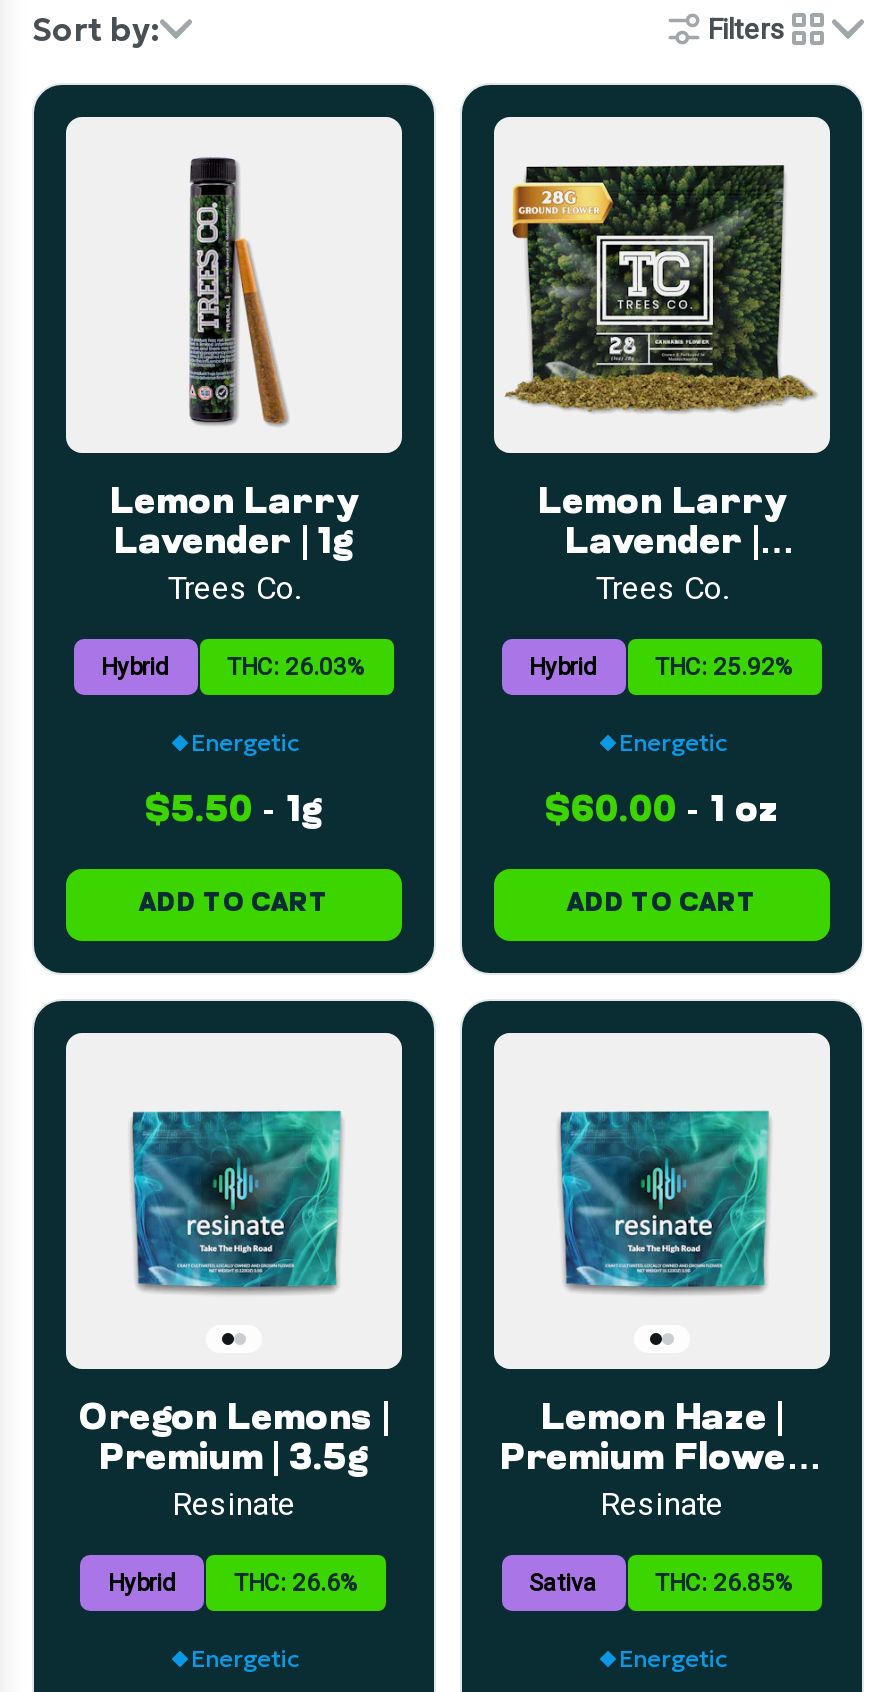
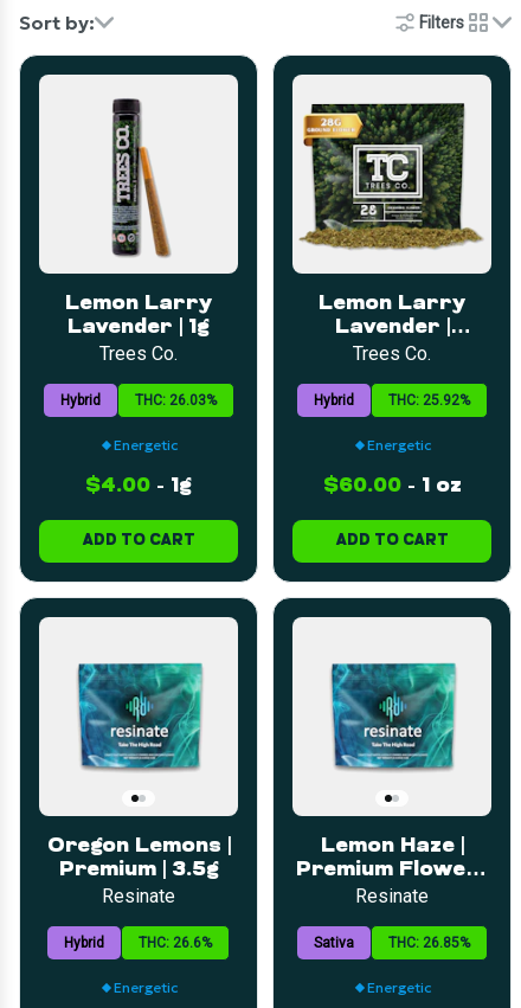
- $5.50 - 1g
+ $4.00 - 1g
